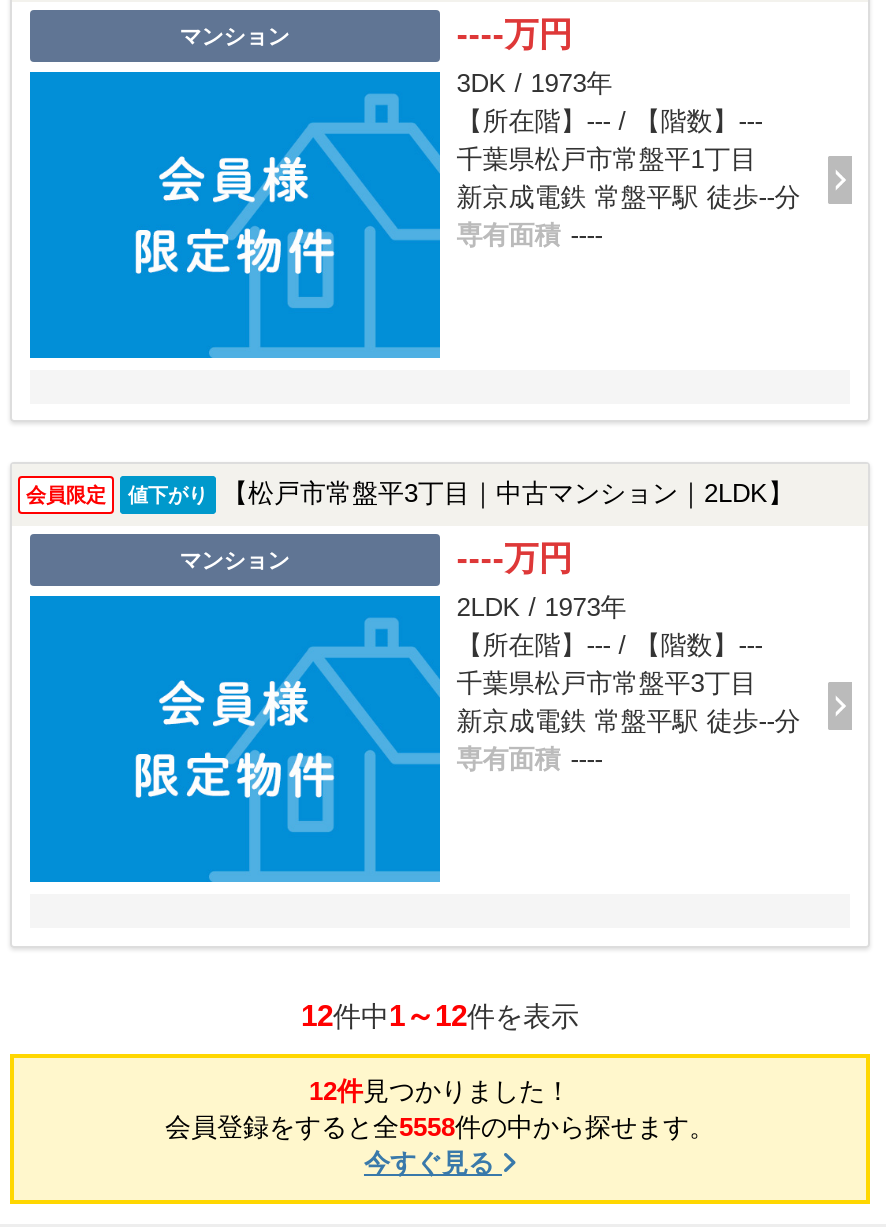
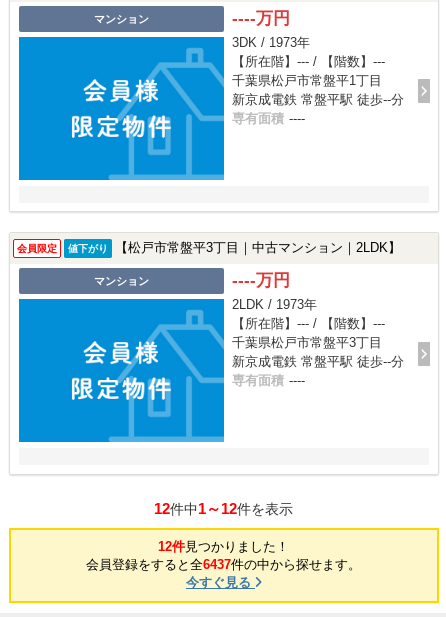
- 会員登録をすると全5558件の中から探せます。
+ 会員登録をすると全6437件の中から探せます。
